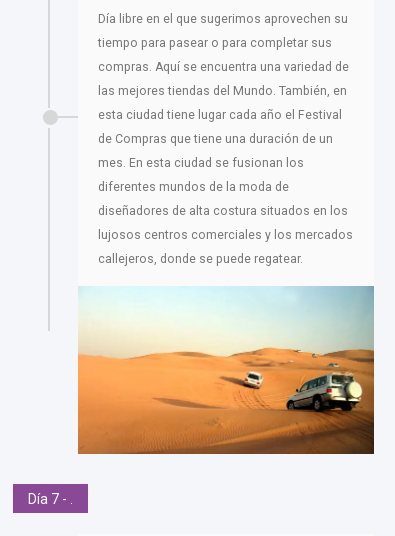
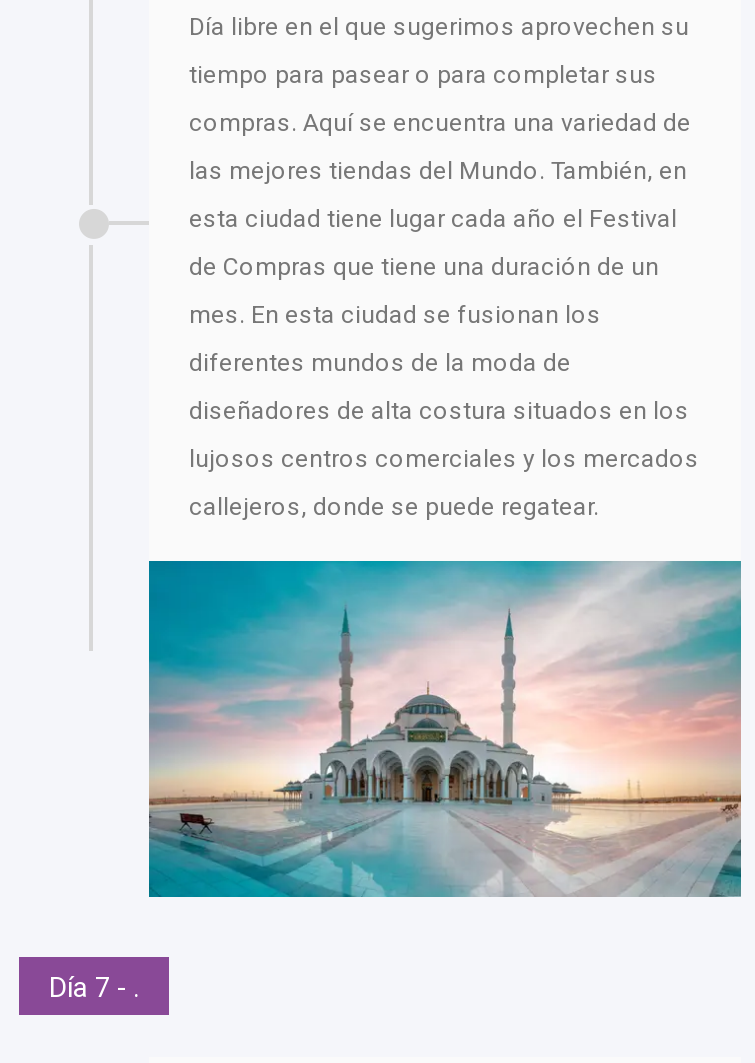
- [image]
+ [image]
